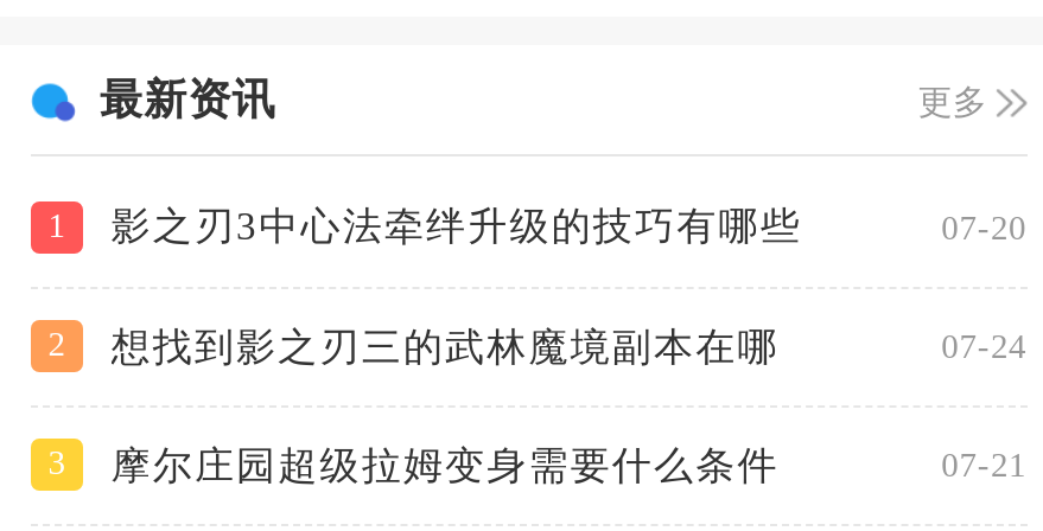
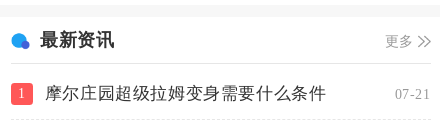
- 影之刃3中心法牵绊升级的技巧有哪些
- 07-20
- 2
- 想找到影之刃三的武林魔境副本在哪
- 07-24
- 3
